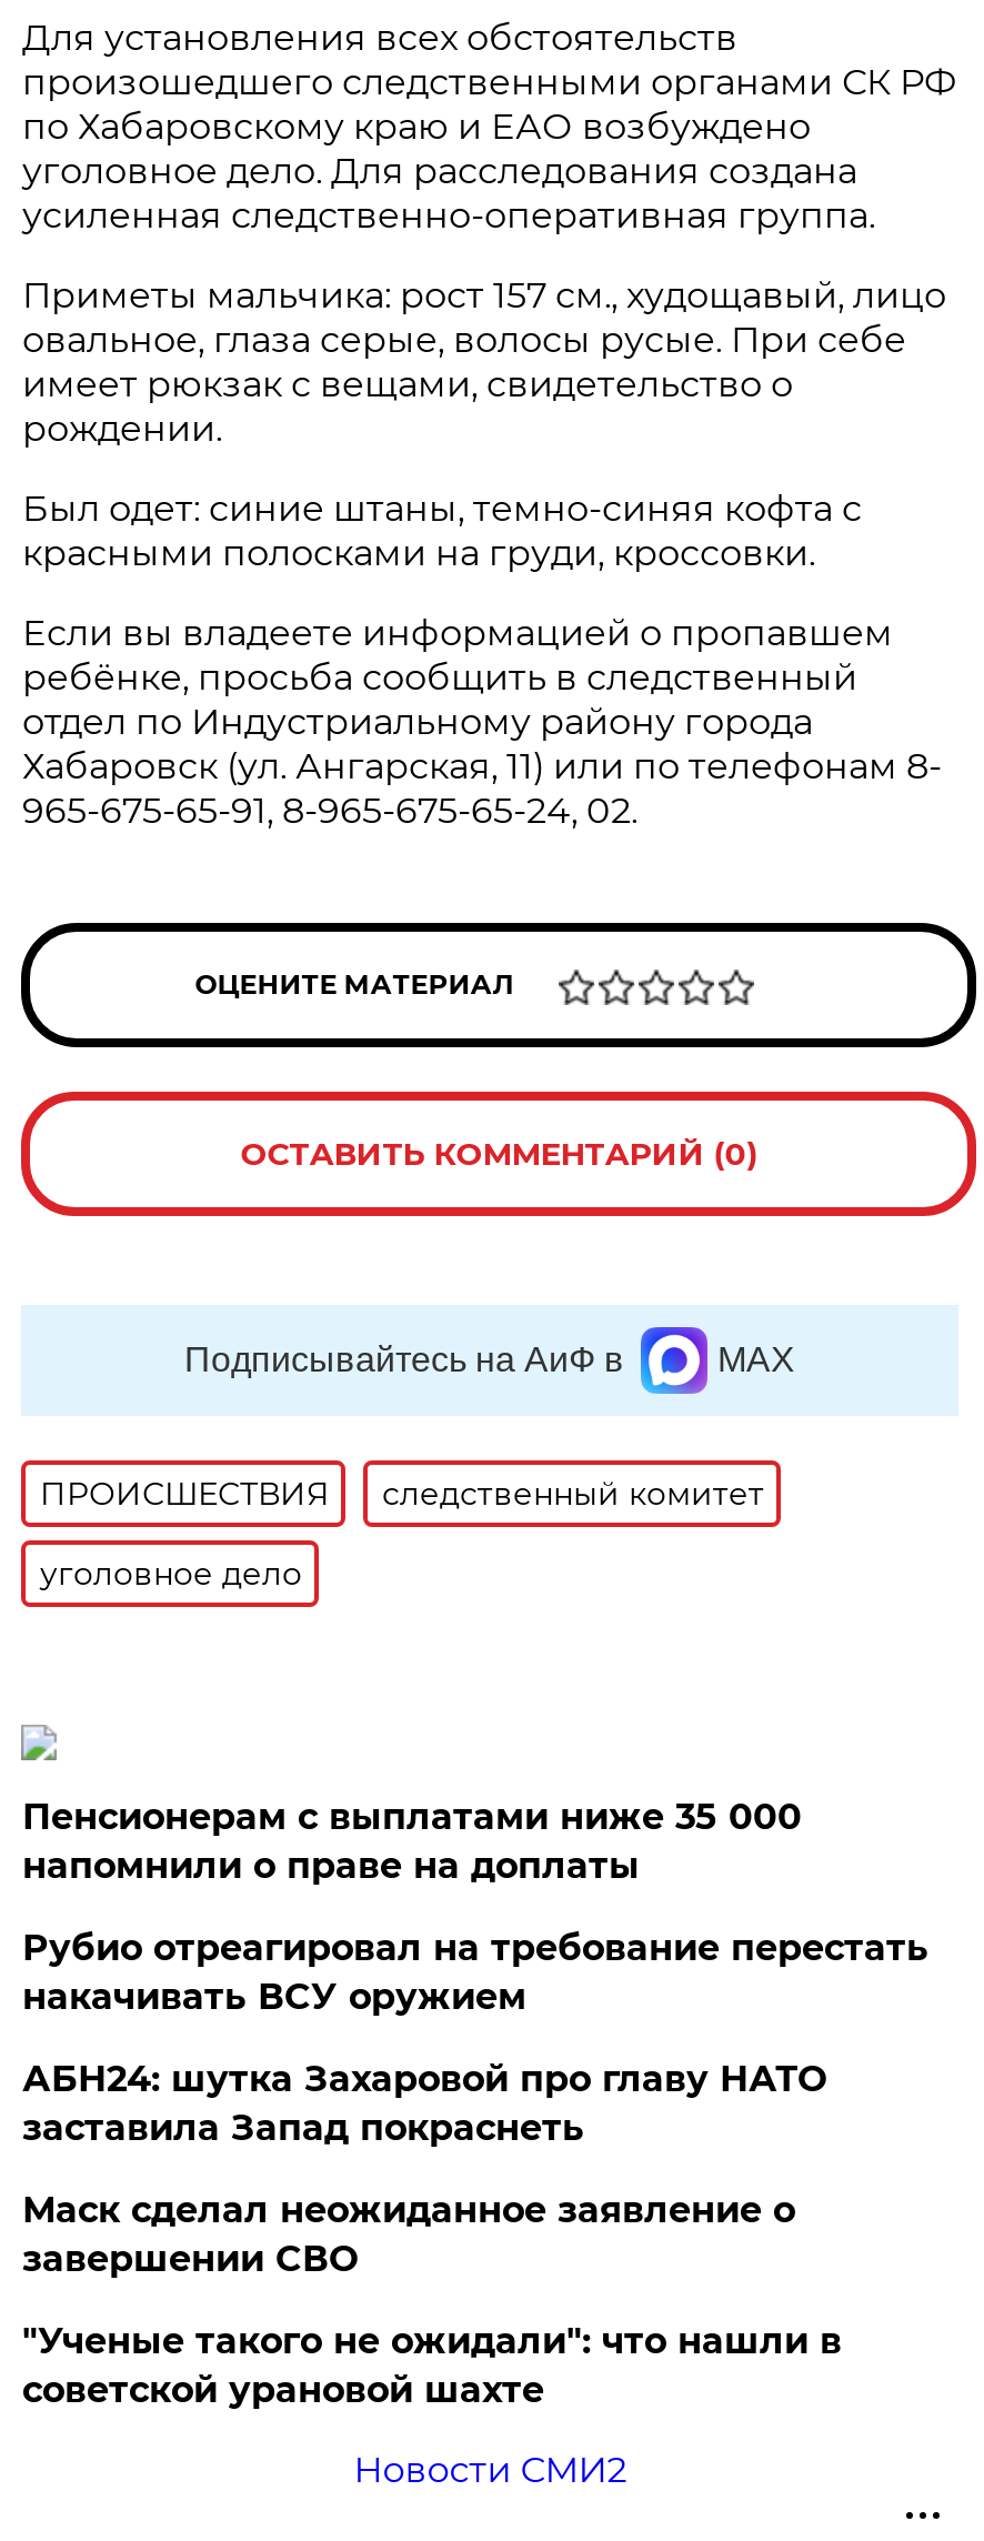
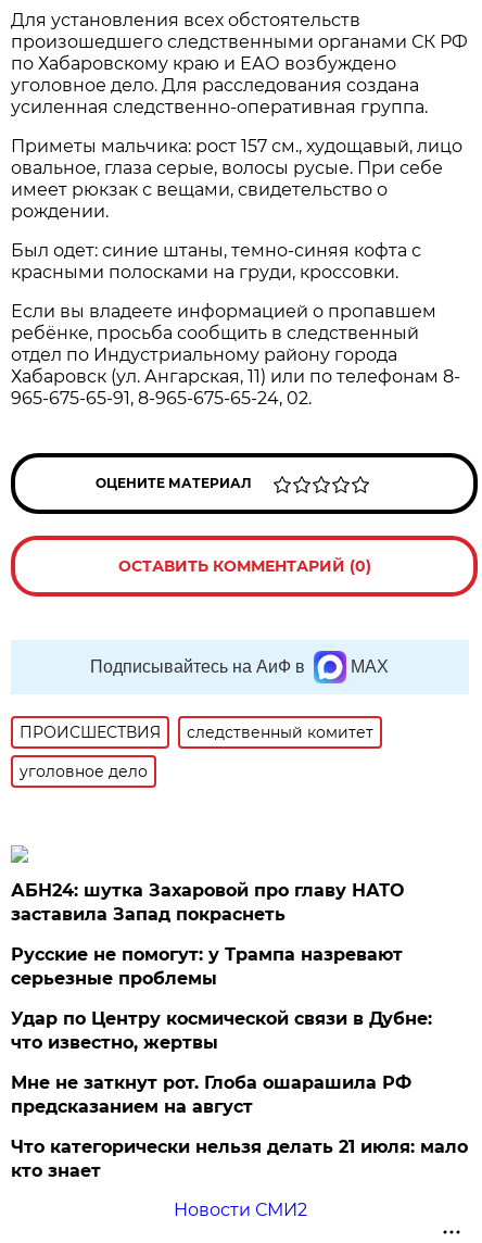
- Пенсионерам с выплатами ниже 35 000
- напомнили о праве на доплаты
- Рубио отреагировал на требование перестать
- накачивать ВСУ оружием

moved up: АБН24: шутка Захаровой про главу НАТО | заставила Запад покраснеть

- Маск сделал неожиданное заявление о
- завершении СВО
- "Ученые такого не ожидали": что нашли в
- советской урановой шахте
+ Русские не помогут: у Трампа назревают
+ серьезные проблемы
+ Удар по Центру космической связи в Дубне:
+ что известно, жертвы
+ Мне не заткнут рот. Глоба ошарашила РФ
+ предсказанием на август
+ Что категорически нельзя делать 21 июля: мало
+ кто знает
